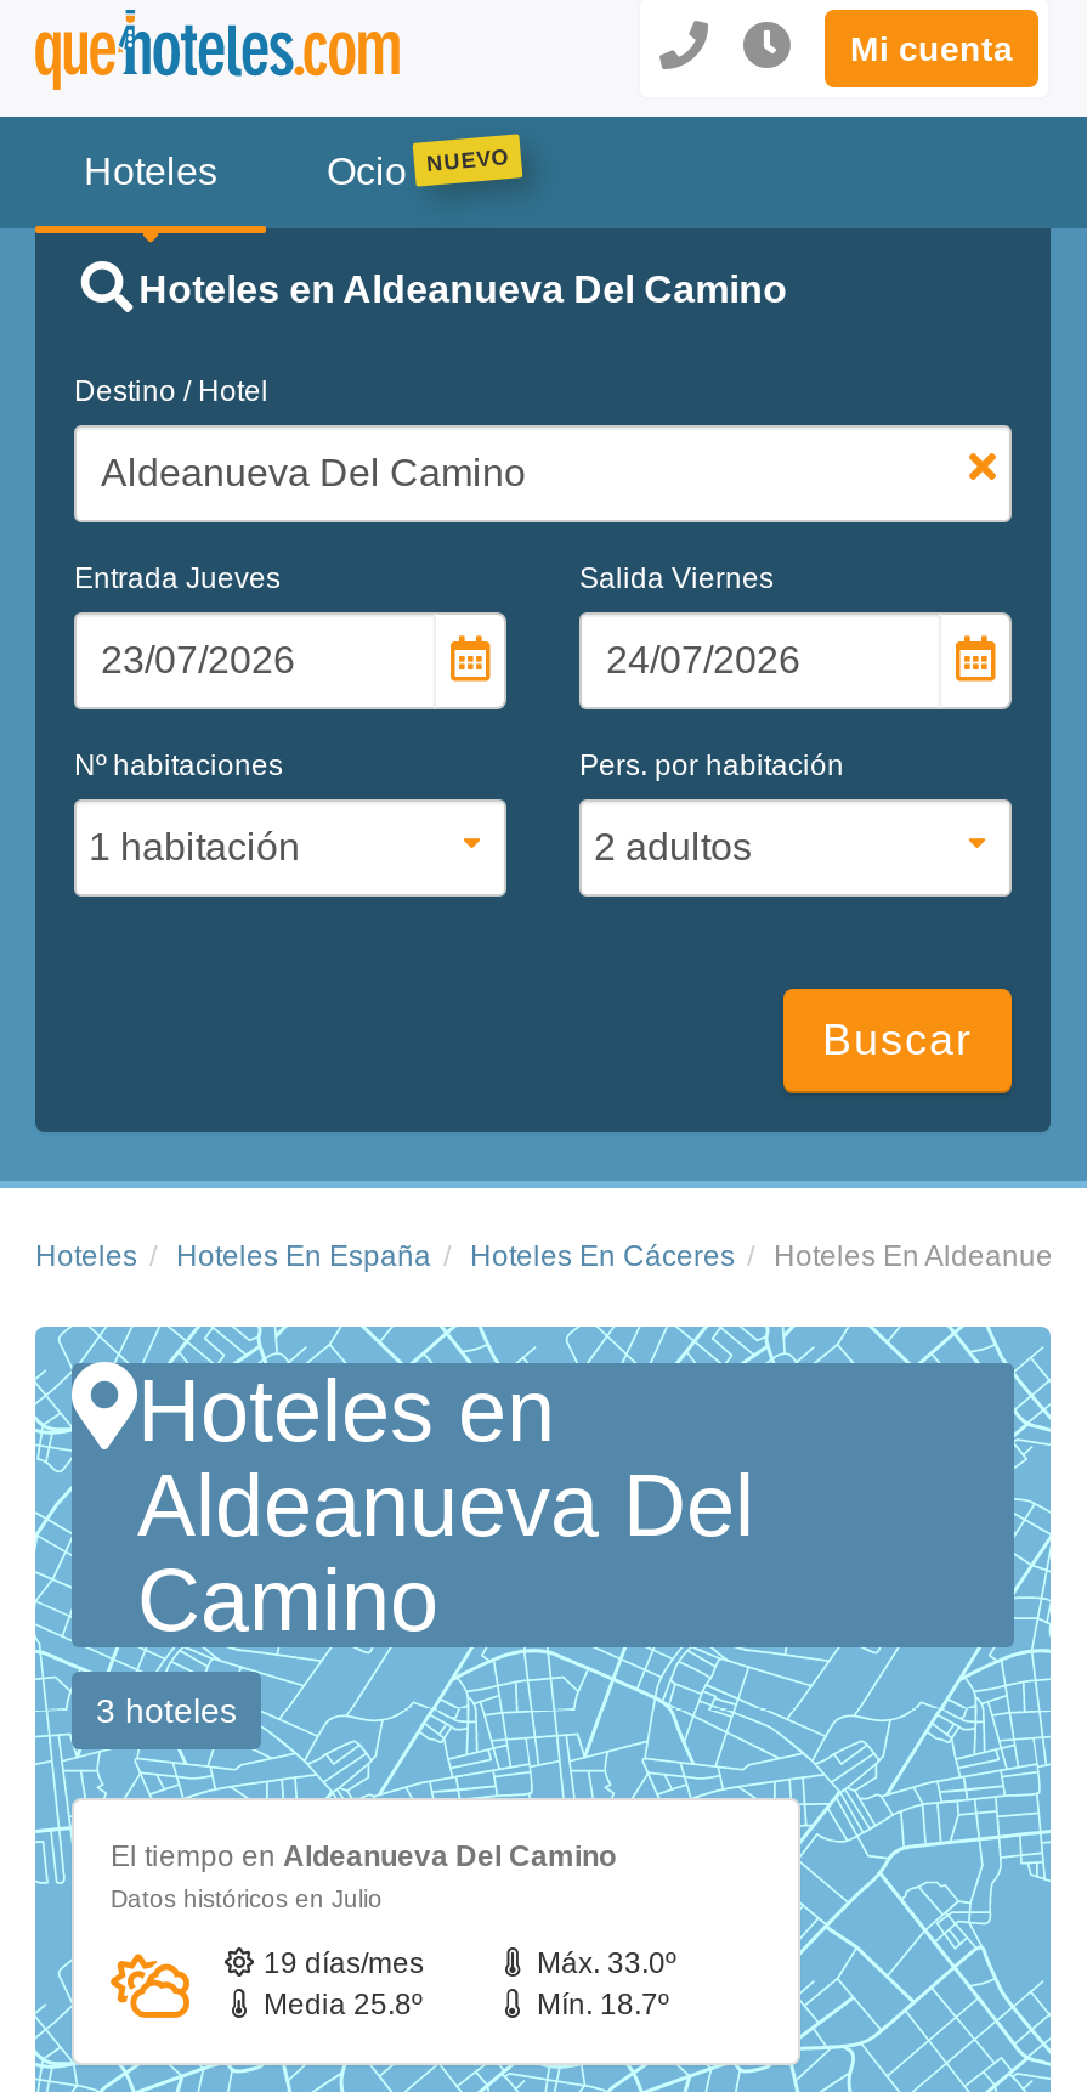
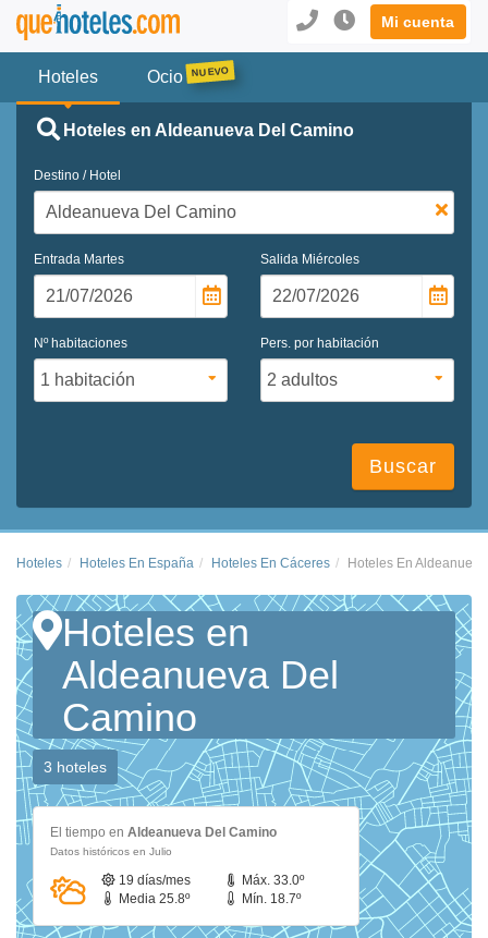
- Entrada Jueves
+ Entrada Martes

- Salida Viernes
+ Salida Miércoles
